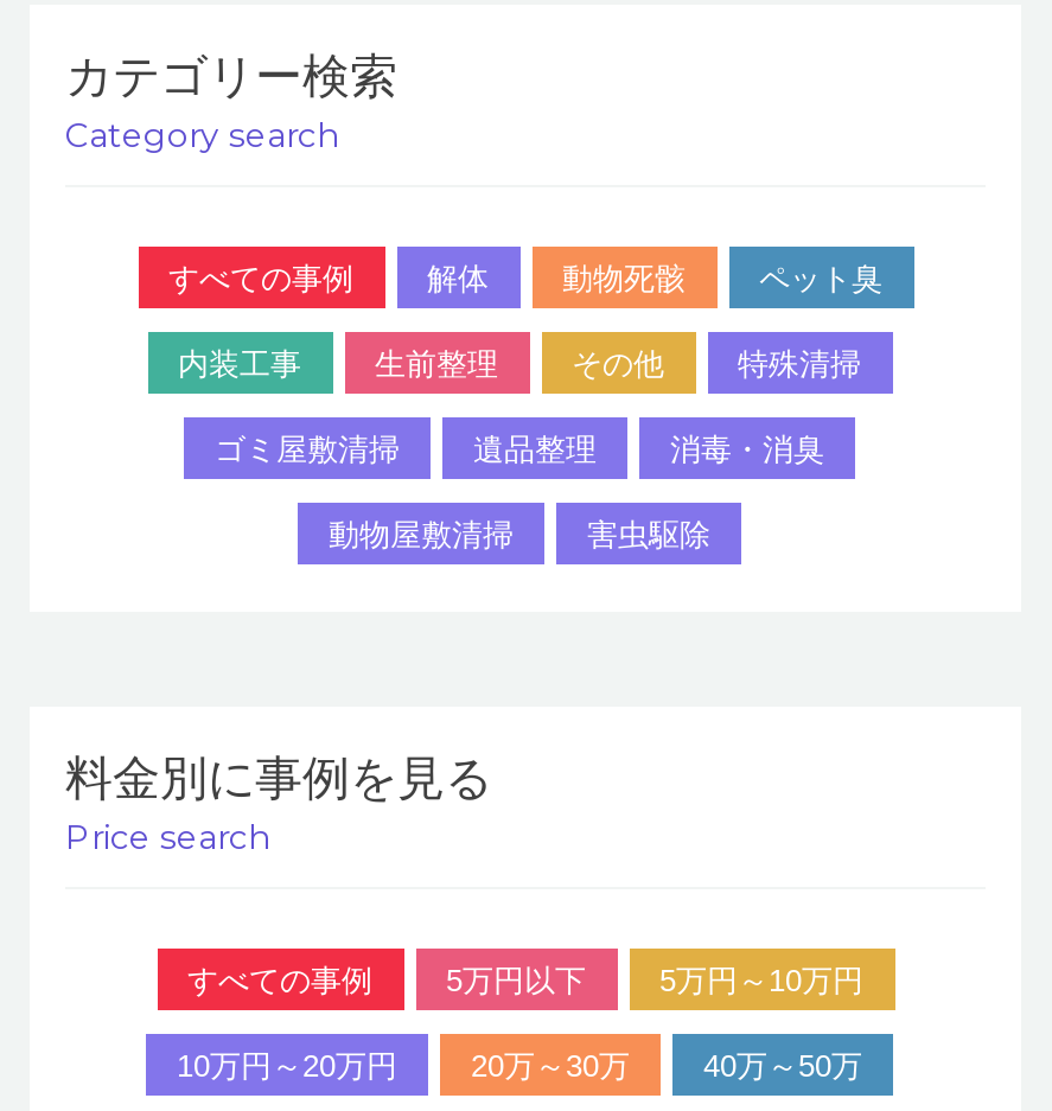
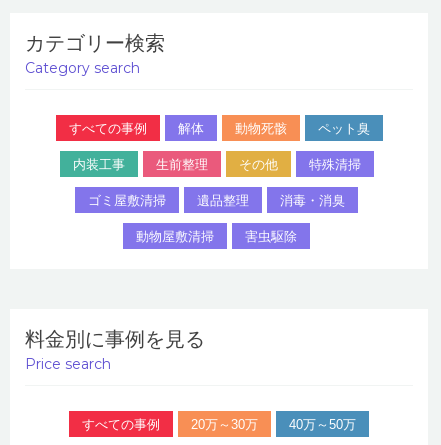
- 5万円以下
- 5万円～10万円
- 10万円～20万円
